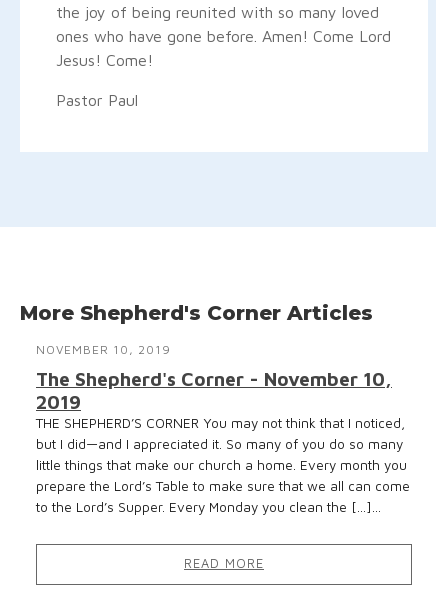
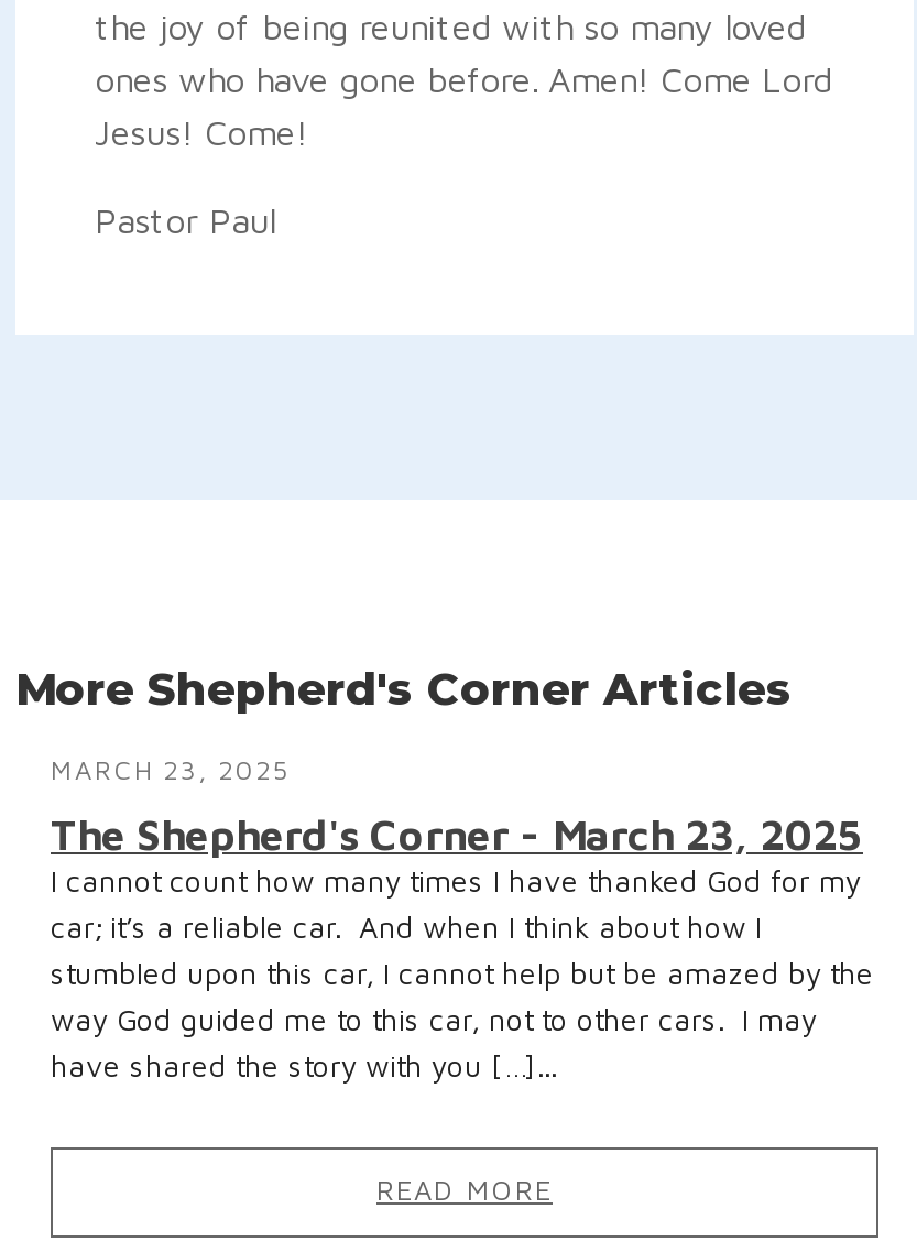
- NOVEMBER 10, 2019
- The Shepherd's Corner - November 10,
- 2019
- THE SHEPHERD’S CORNER You may not think that I noticed,
- but I did—and I appreciated it. So many of you do so many
- little things that make our church a home. Every month you
- prepare the Lord’s Table to make sure that we all can come
- to the Lord’s Supper. Every Monday you clean the […]...
+ MARCH 23, 2025
+ The Shepherd's Corner - March 23, 2025
+ I cannot count how many times I have thanked God for my
+ car; it’s a reliable car. And when I think about how I
+ stumbled upon this car, I cannot help but be amazed by the
+ way God guided me to this car, not to other cars. I may
+ have shared the story with you […]...
